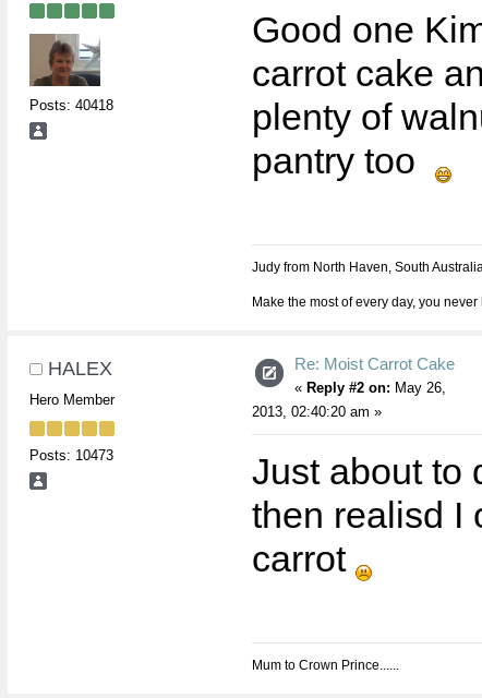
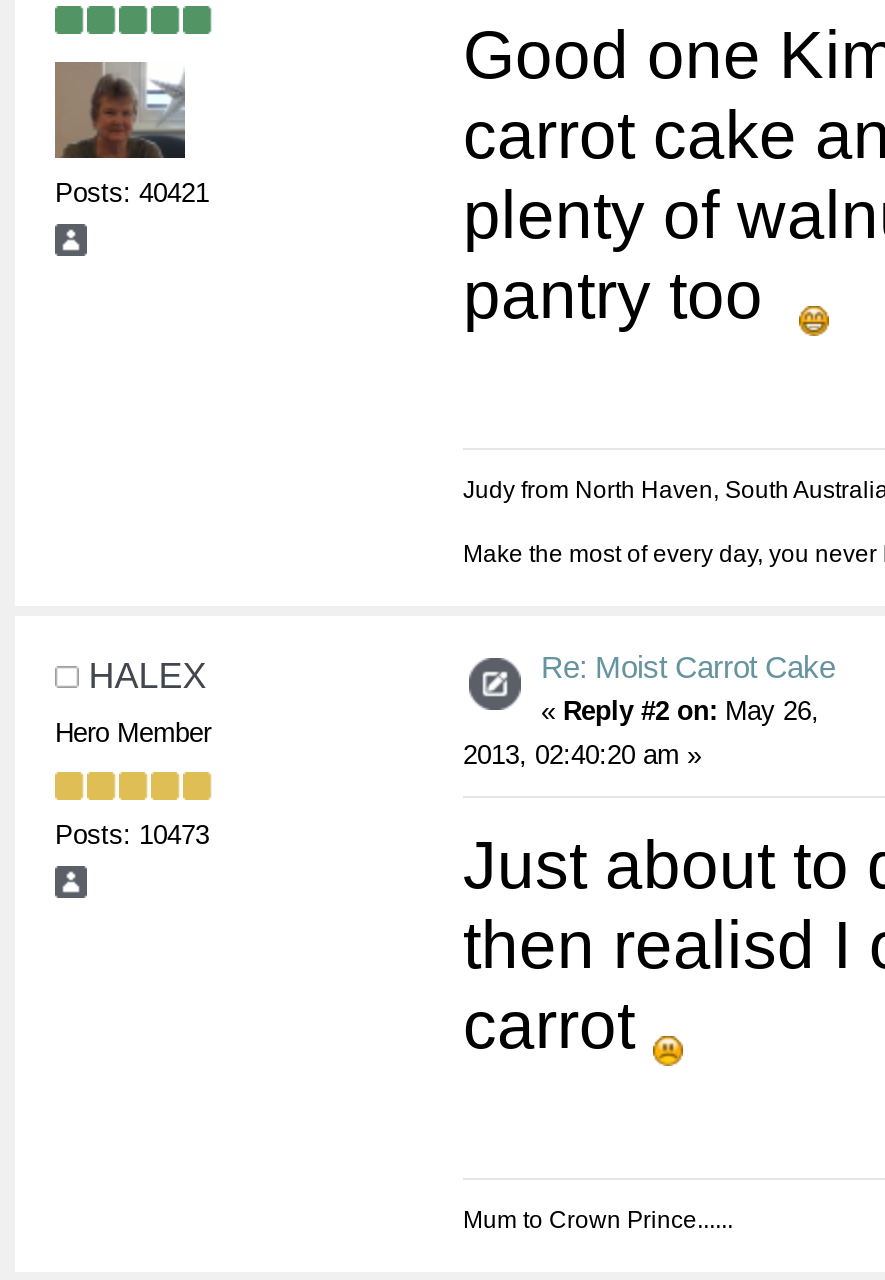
- Posts: 40418
+ Posts: 40421
